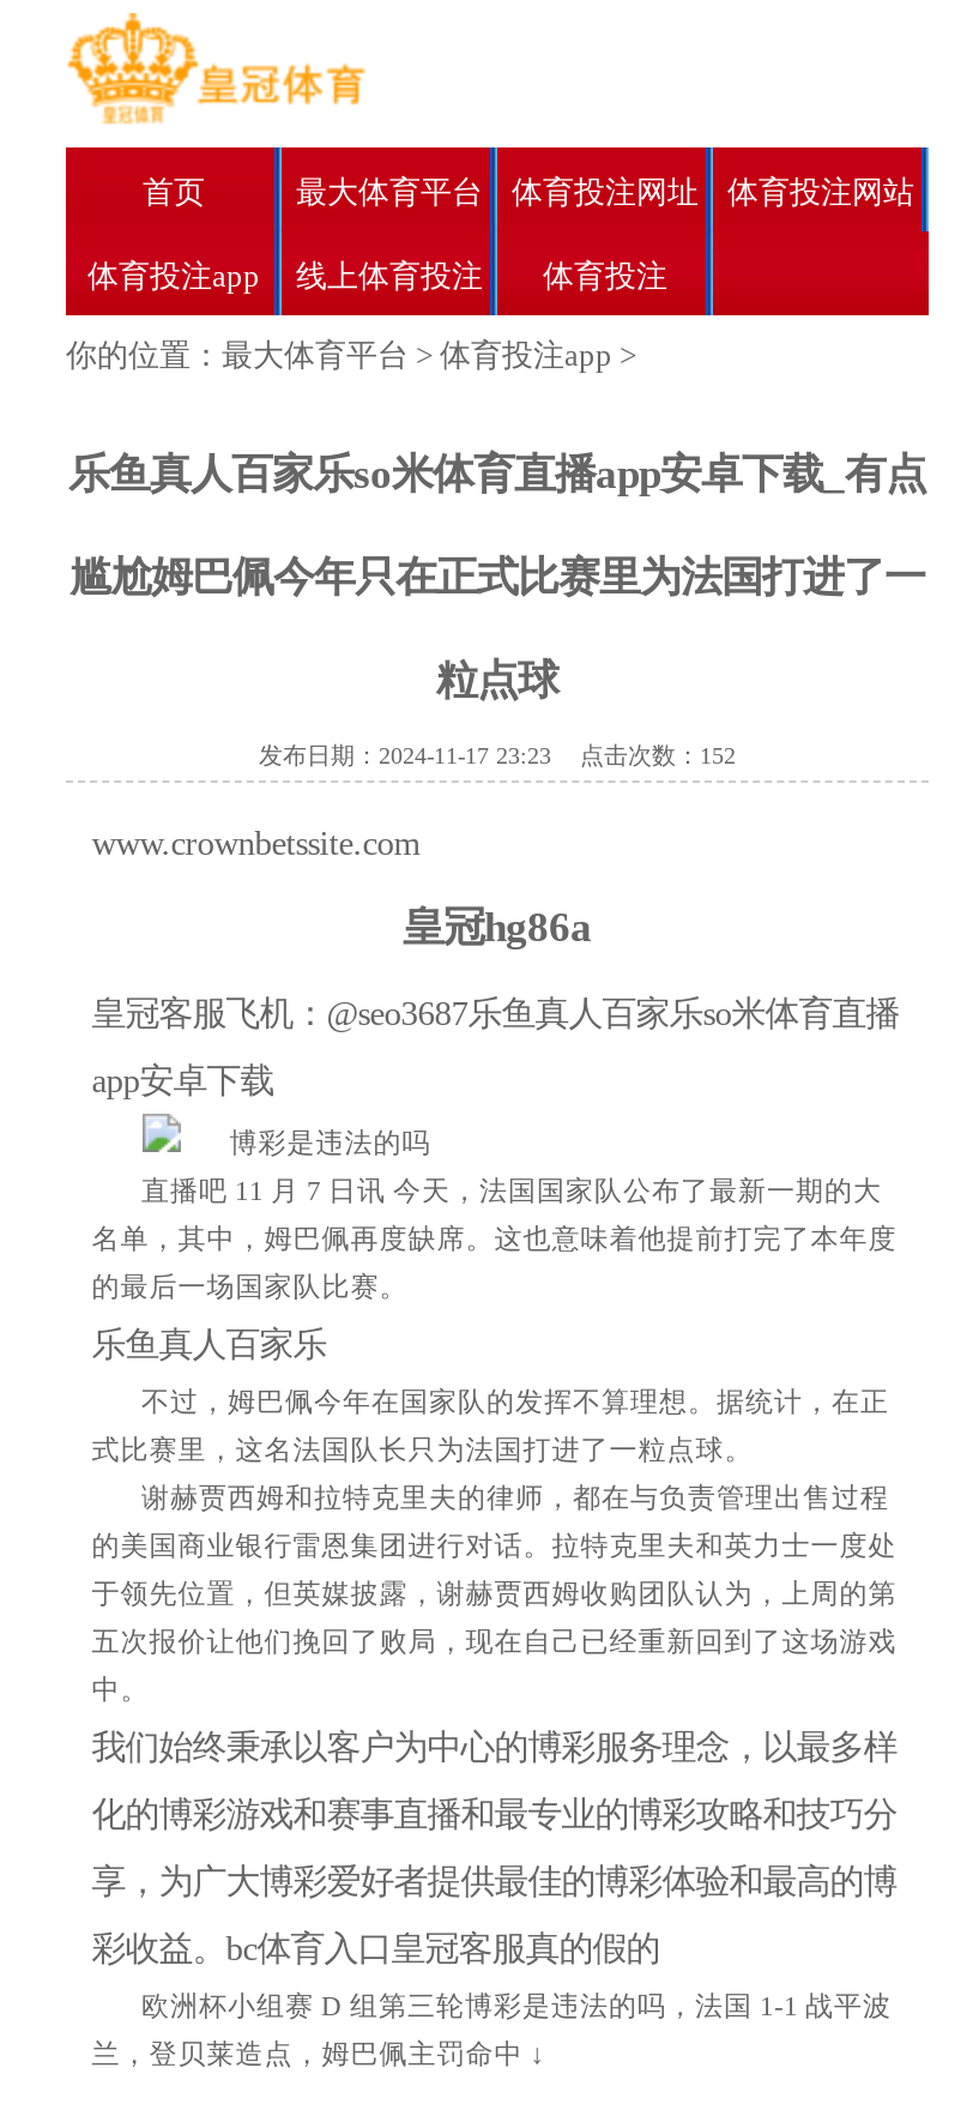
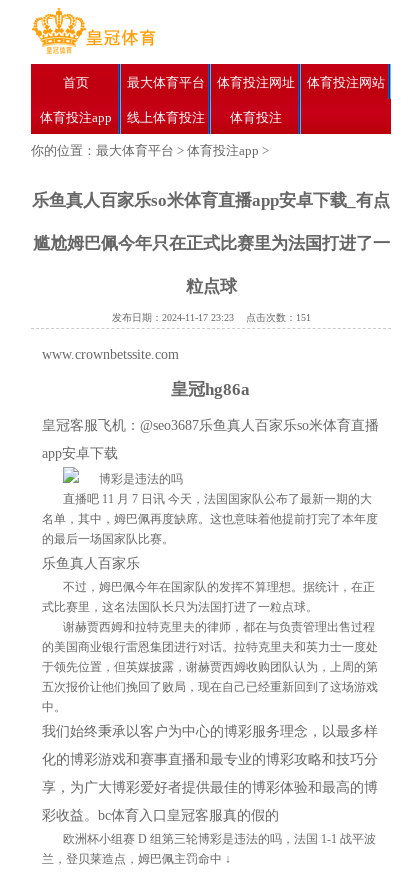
- 发布日期：2024-11-17 23:23 点击次数：152
+ 发布日期：2024-11-17 23:23 点击次数：151
